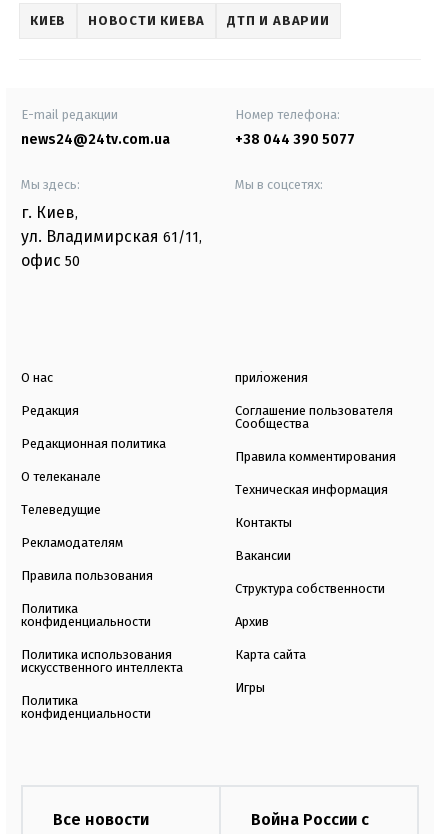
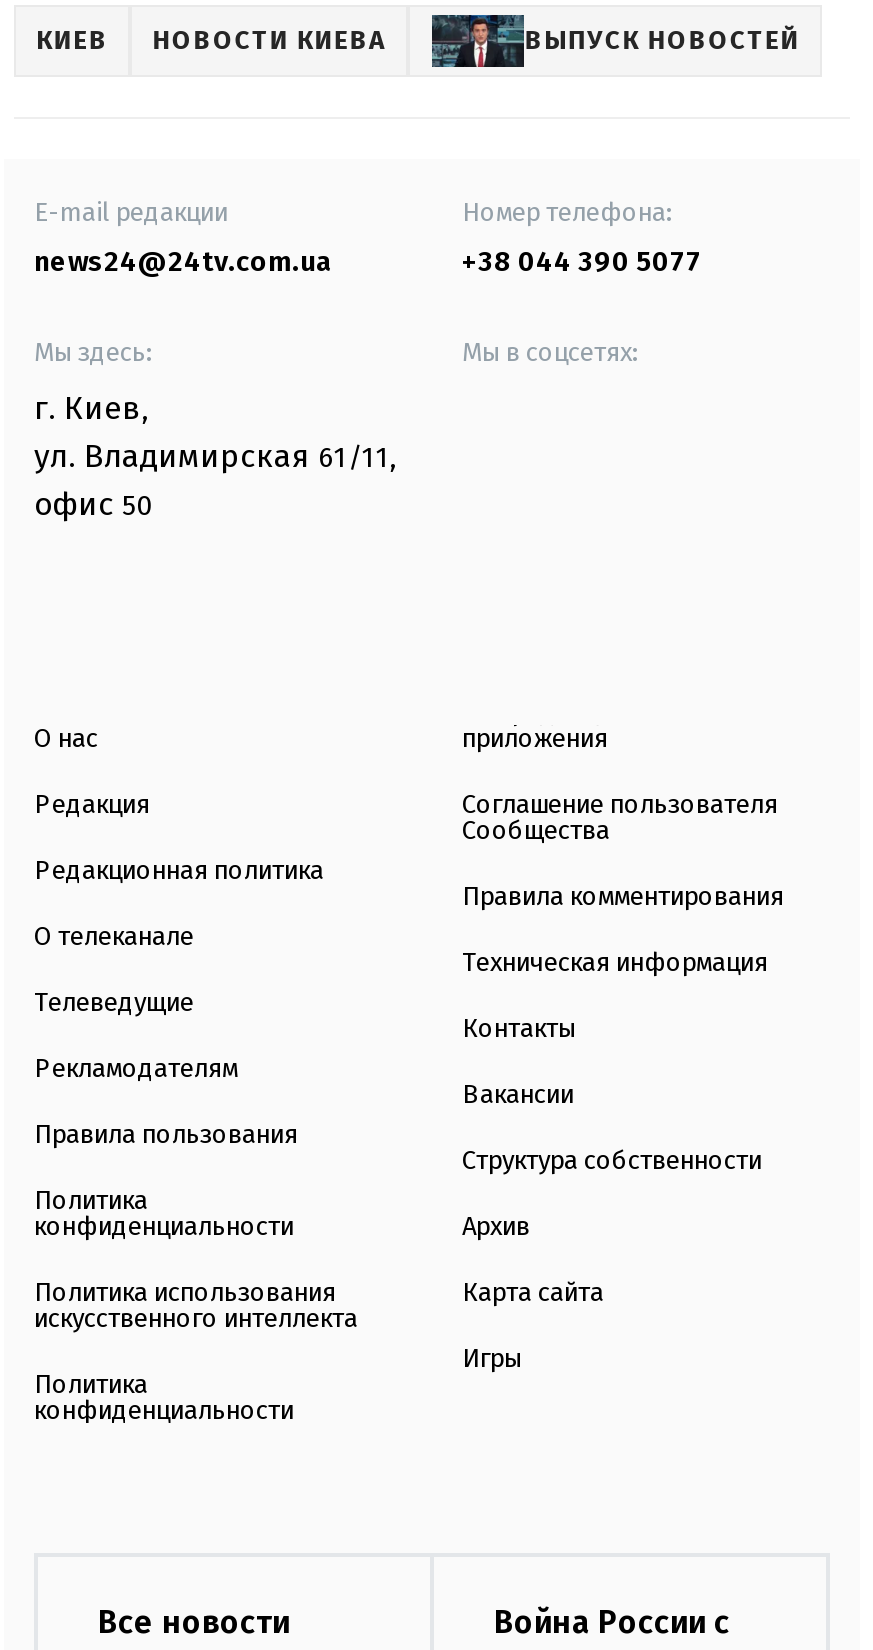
- ДТП И АВАРИИ
+ ВЫПУСК НОВОСТЕЙ
